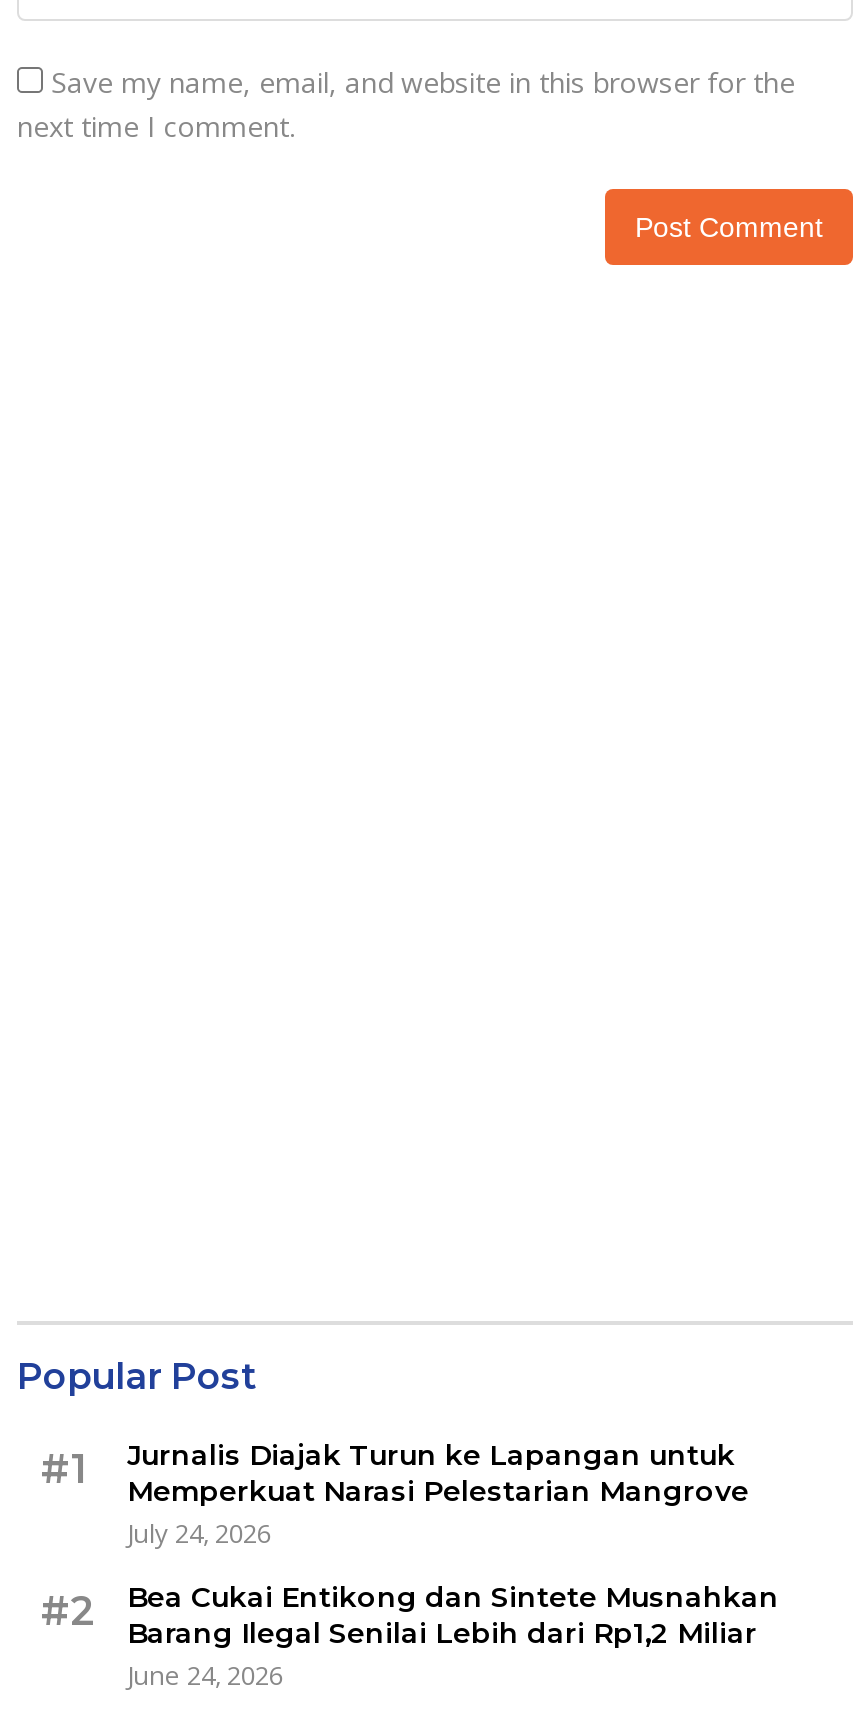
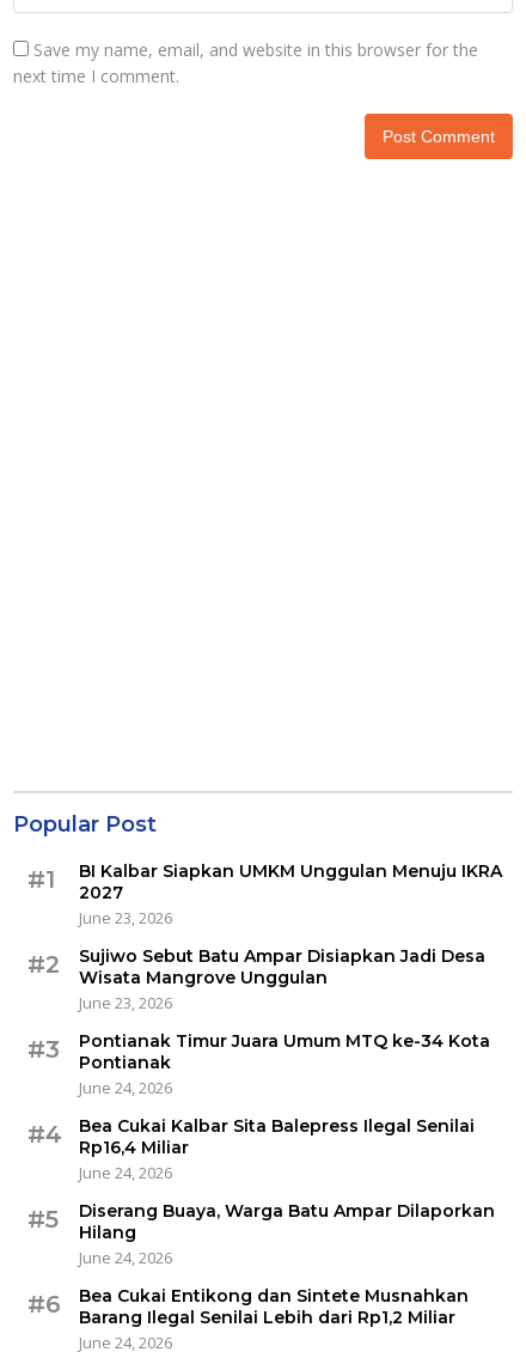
- Jurnalis Diajak Turun ke Lapangan untuk
- Memperkuat Narasi Pelestarian Mangrove
- July 24, 2026
+ BI Kalbar Siapkan UMKM Unggulan Menuju IKRA
+ 2027
+ June 23, 2026

+ Sujiwo Sebut Batu Ampar Disiapkan Jadi Desa
+ Wisata Mangrove Unggulan
+ June 23, 2026
+ #3
+ Pontianak Timur Juara Umum MTQ ke-34 Kota
+ Pontianak
+ June 24, 2026
+ #4
+ Bea Cukai Kalbar Sita Balepress Ilegal Senilai
+ Rp16,4 Miliar
+ June 24, 2026
+ #5
+ Diserang Buaya, Warga Batu Ampar Dilaporkan
+ Hilang
+ June 24, 2026
+ #6
